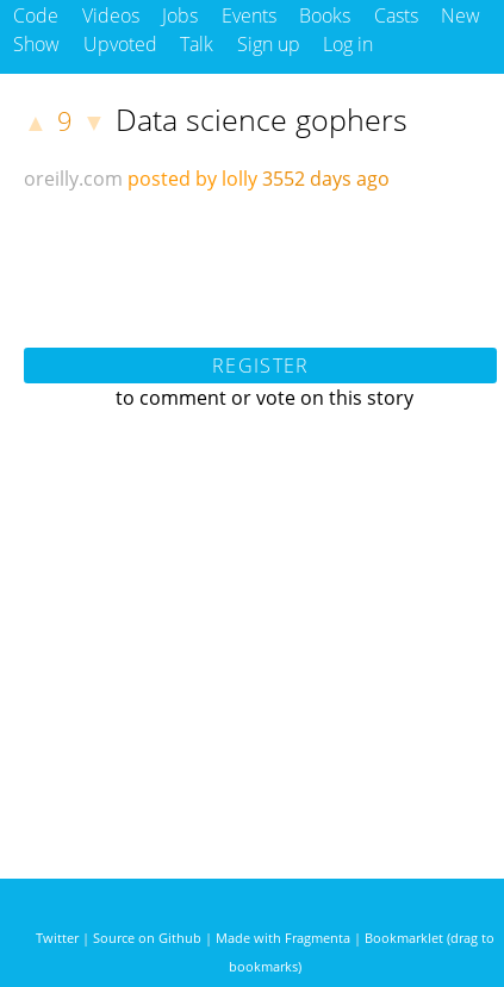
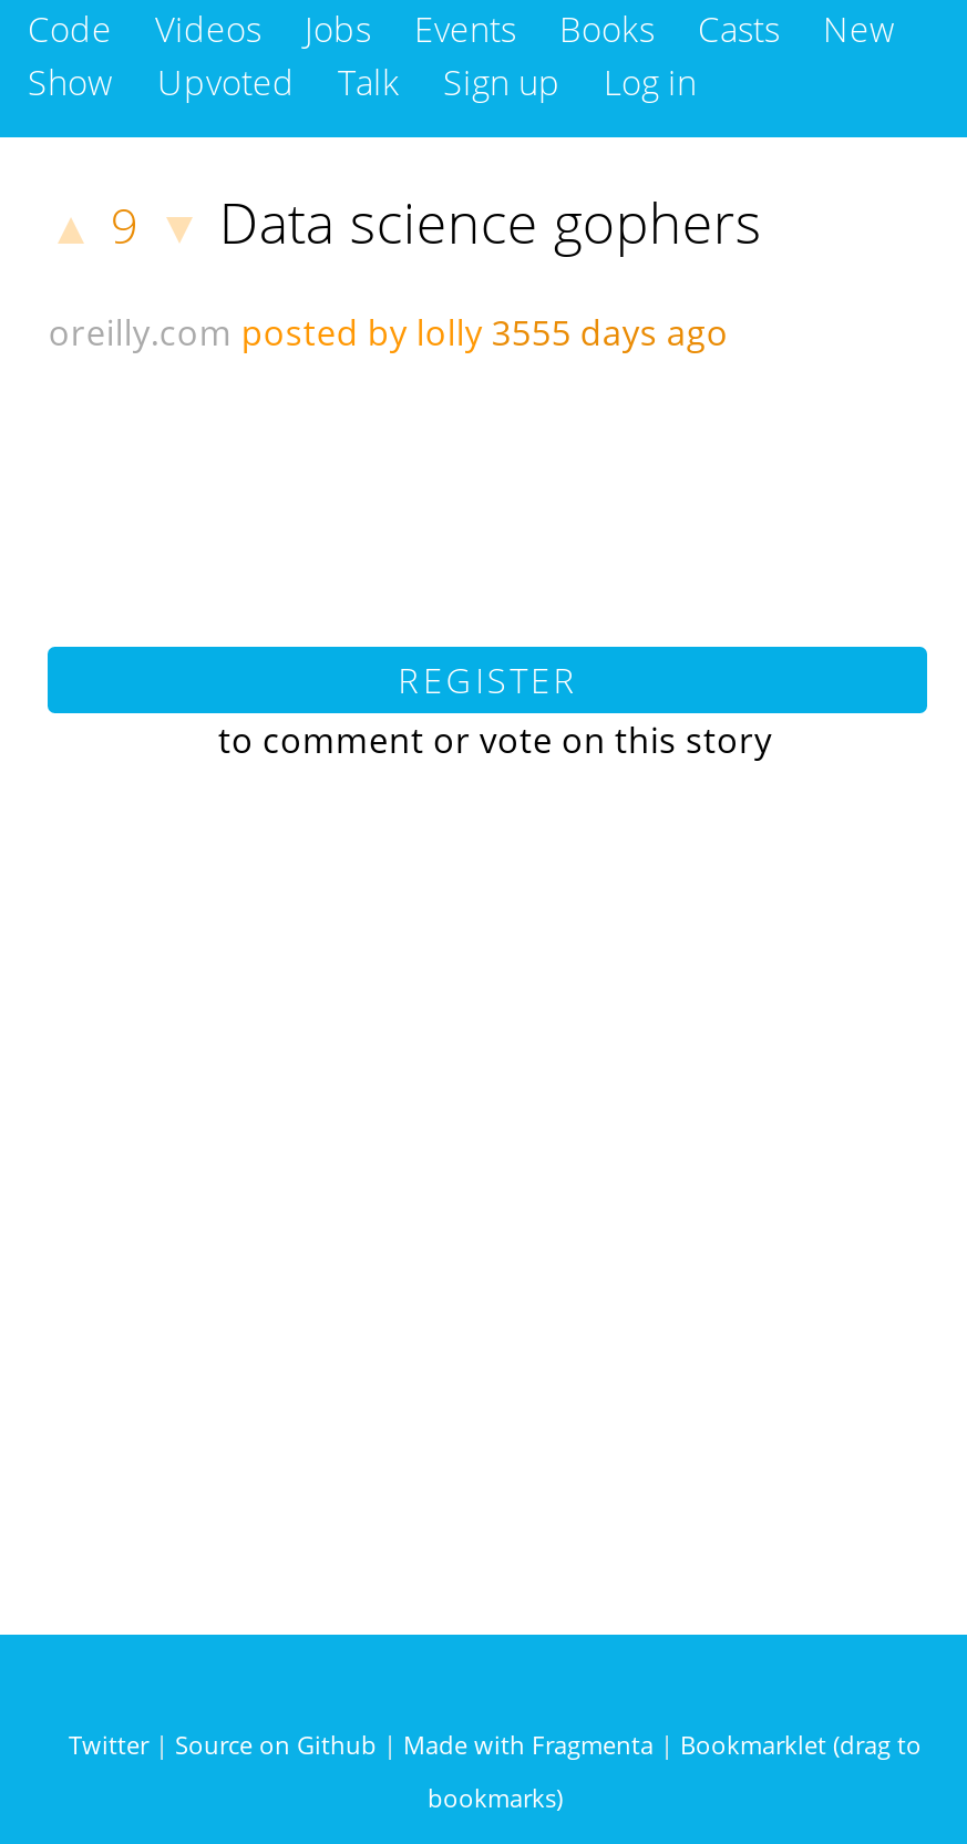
- oreilly.com posted by lolly 3552 days ago
+ oreilly.com posted by lolly 3555 days ago
